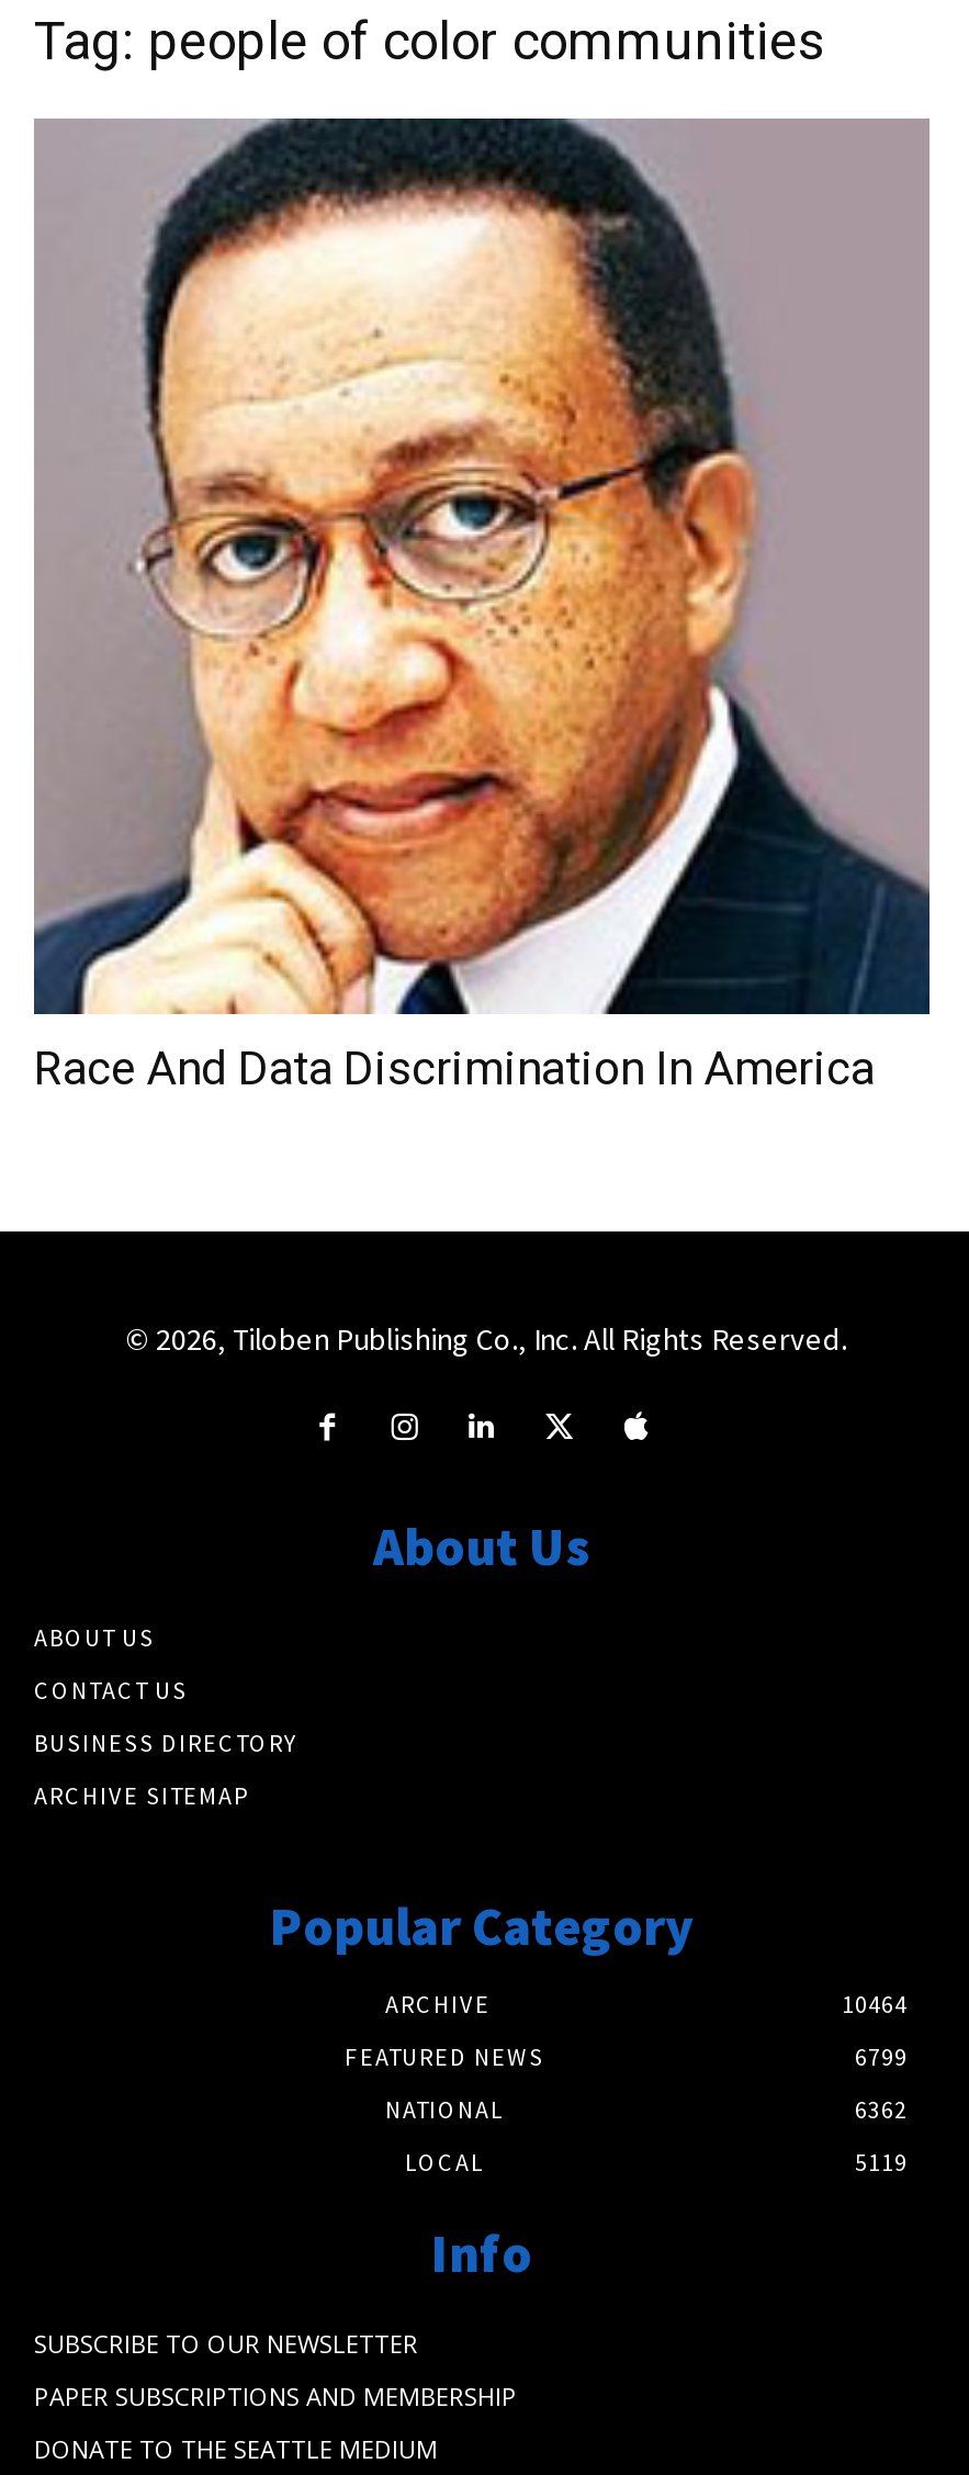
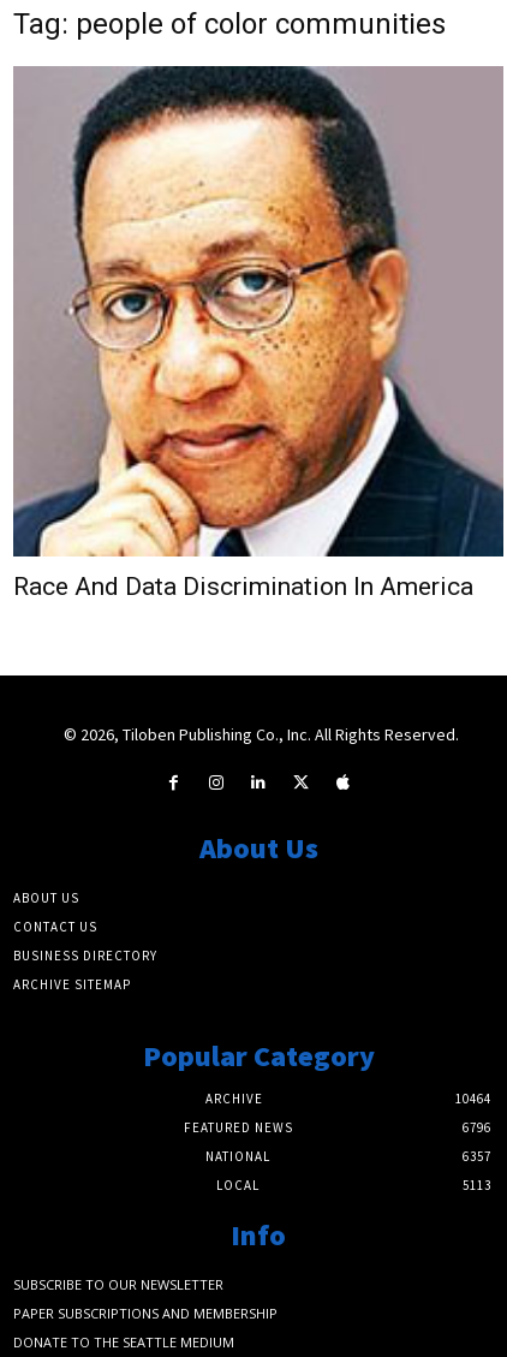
- 6799
+ 6796

- 6362
+ 6357

- 5119
+ 5113
